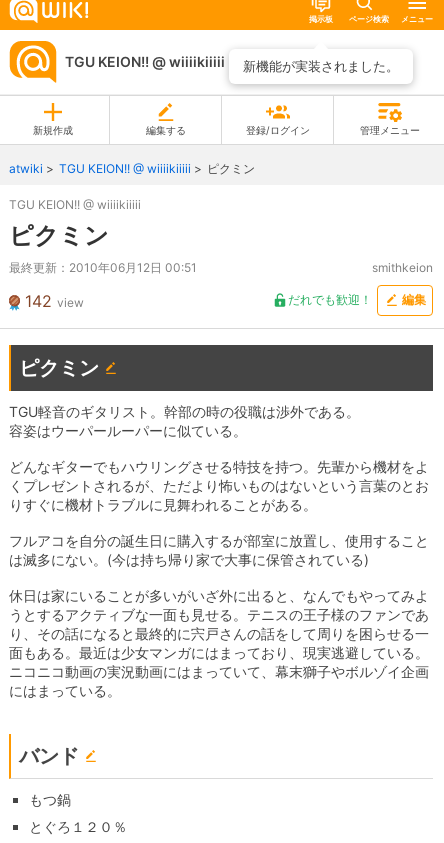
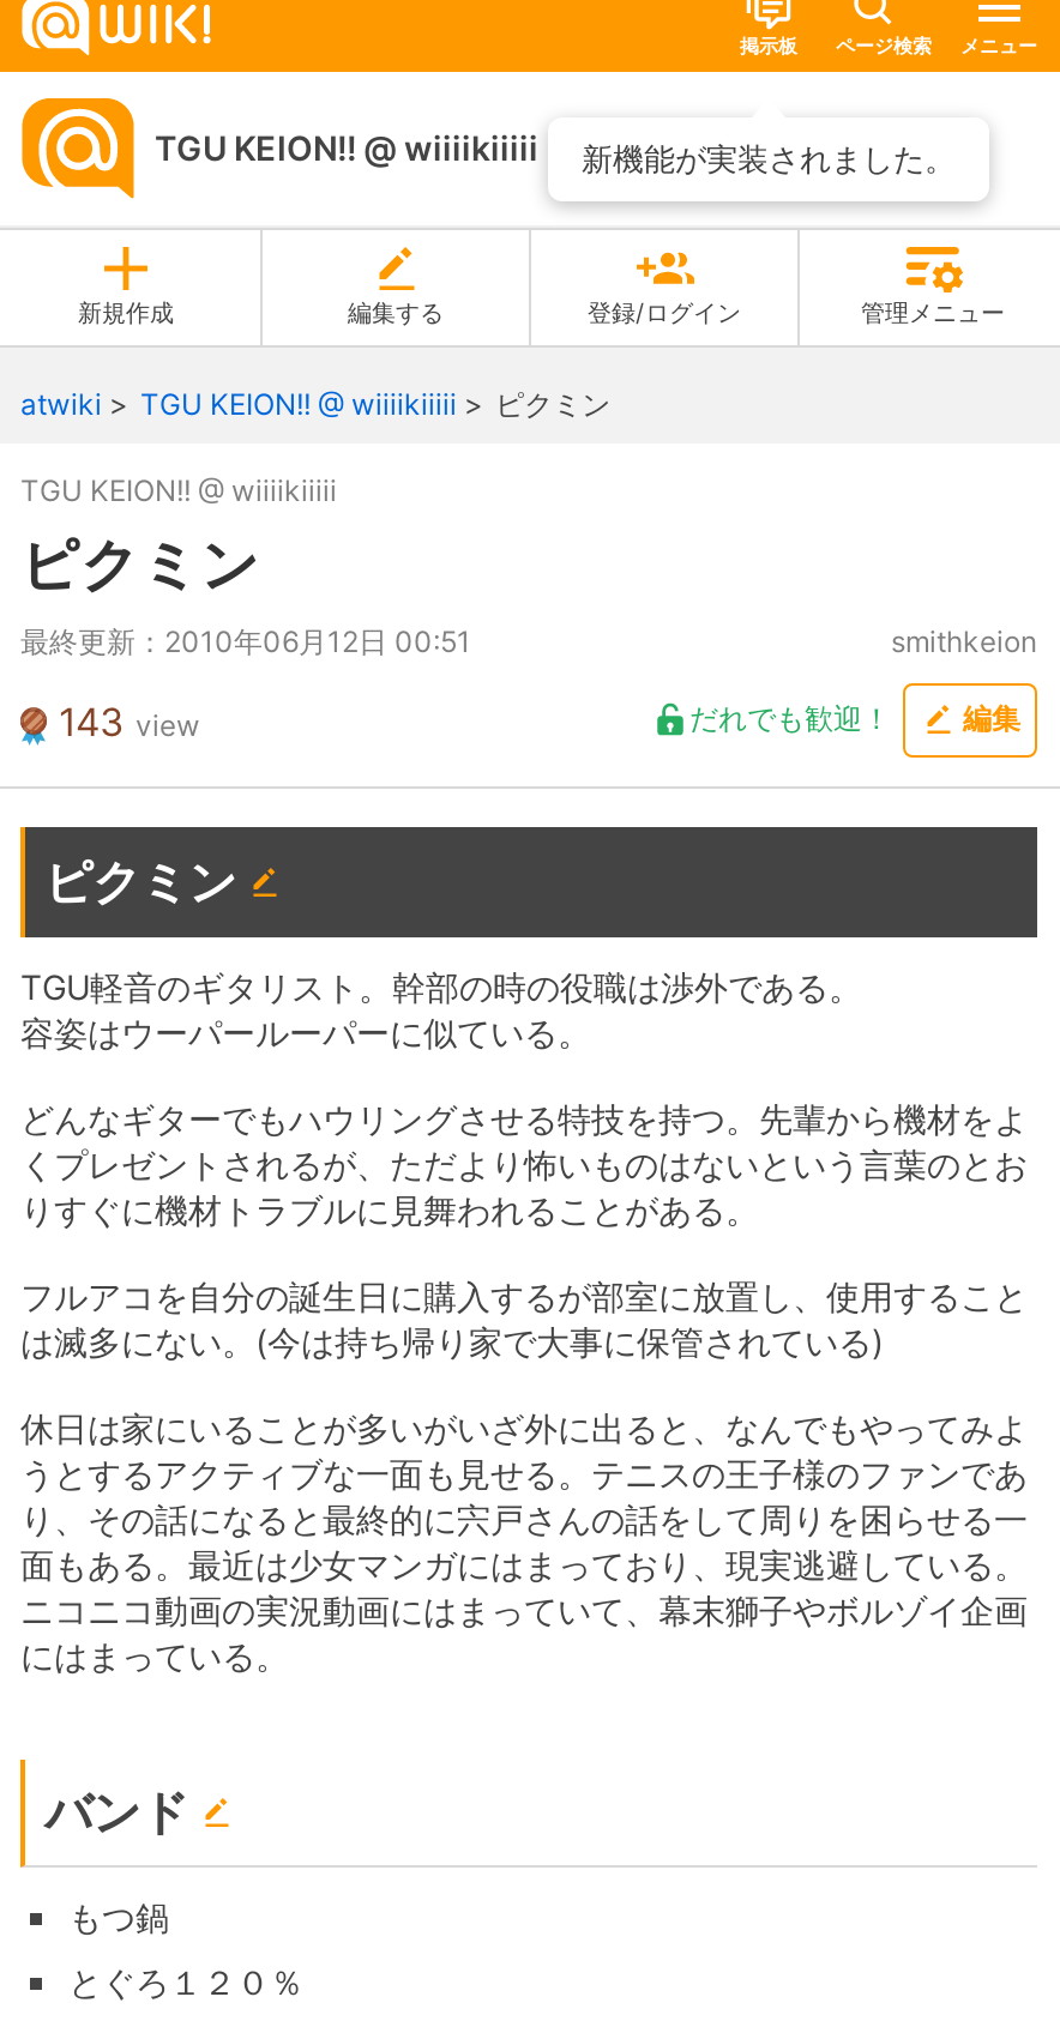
- 142 view
+ 143 view
